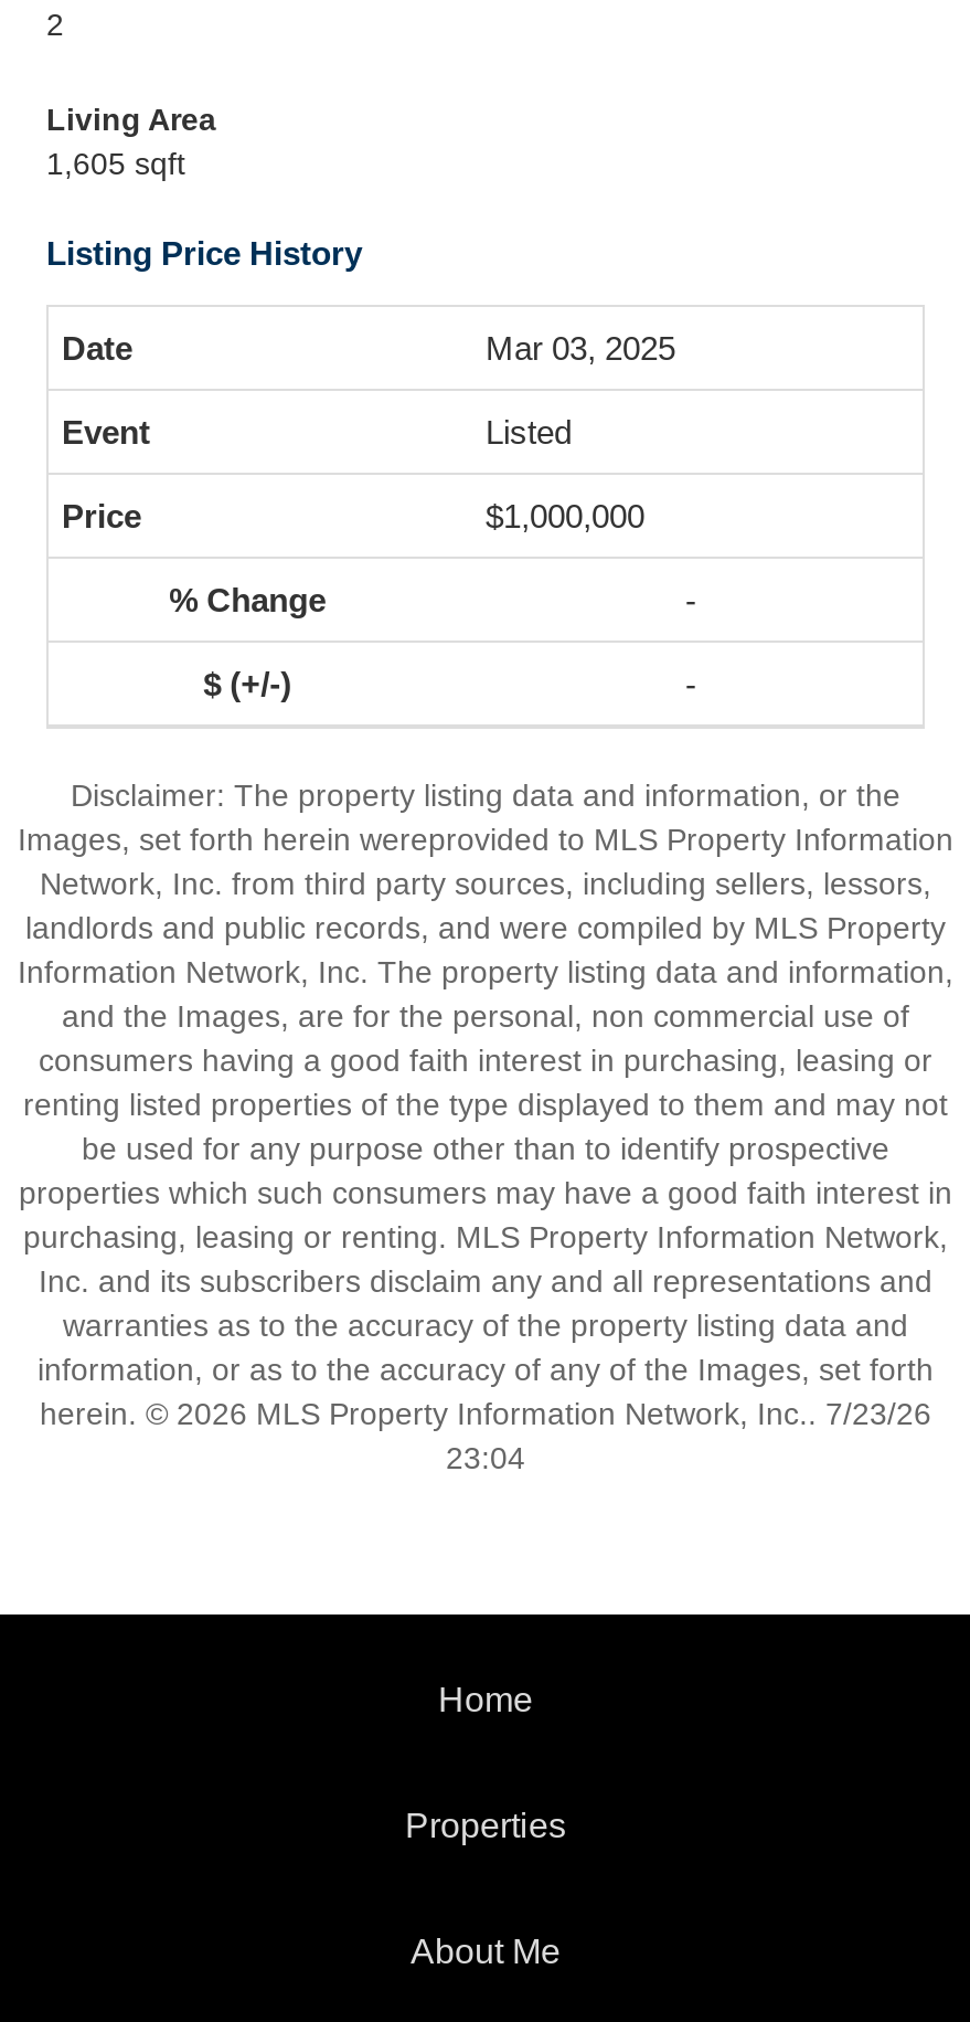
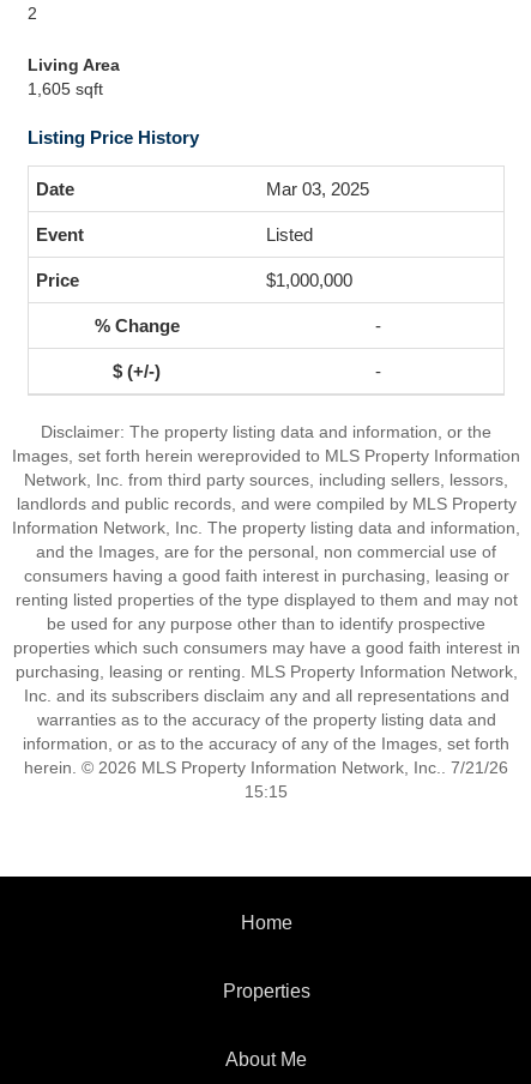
- herein. © 2026 MLS Property Information Network, Inc.. 7/23/26
+ herein. © 2026 MLS Property Information Network, Inc.. 7/21/26

- 23:04
+ 15:15
